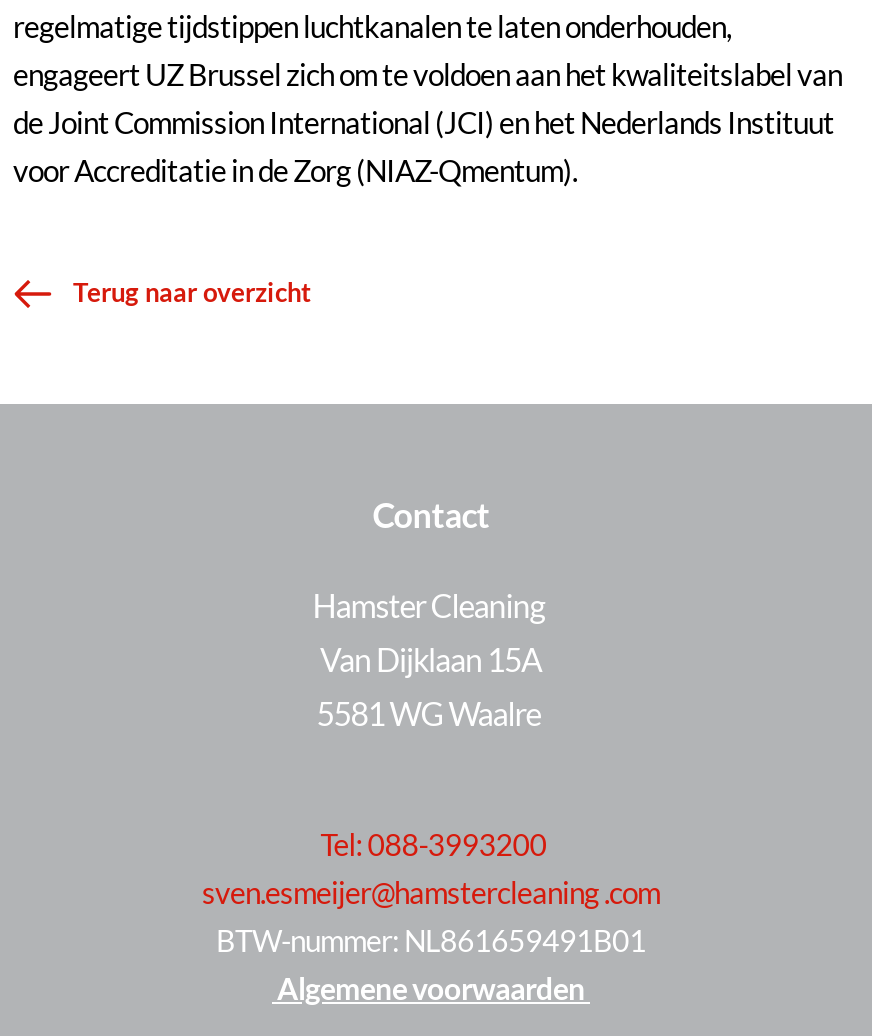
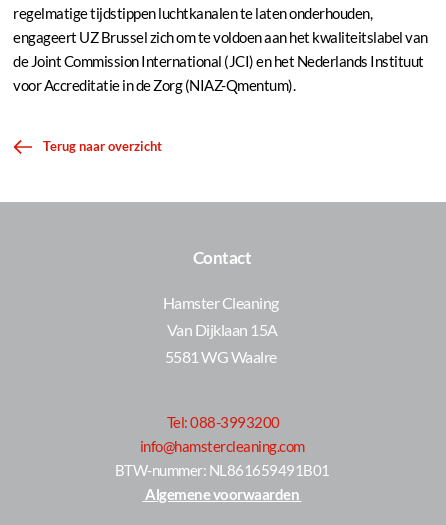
- sven.esmeijer@hamstercleaning .com
+ info@hamstercleaning.com
